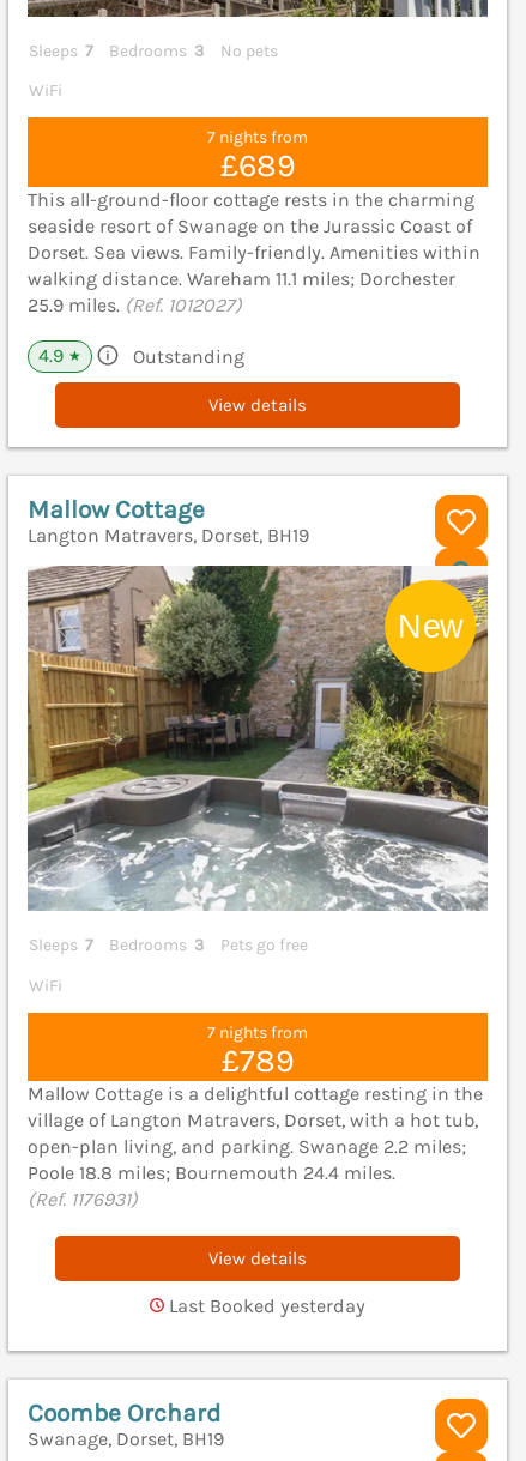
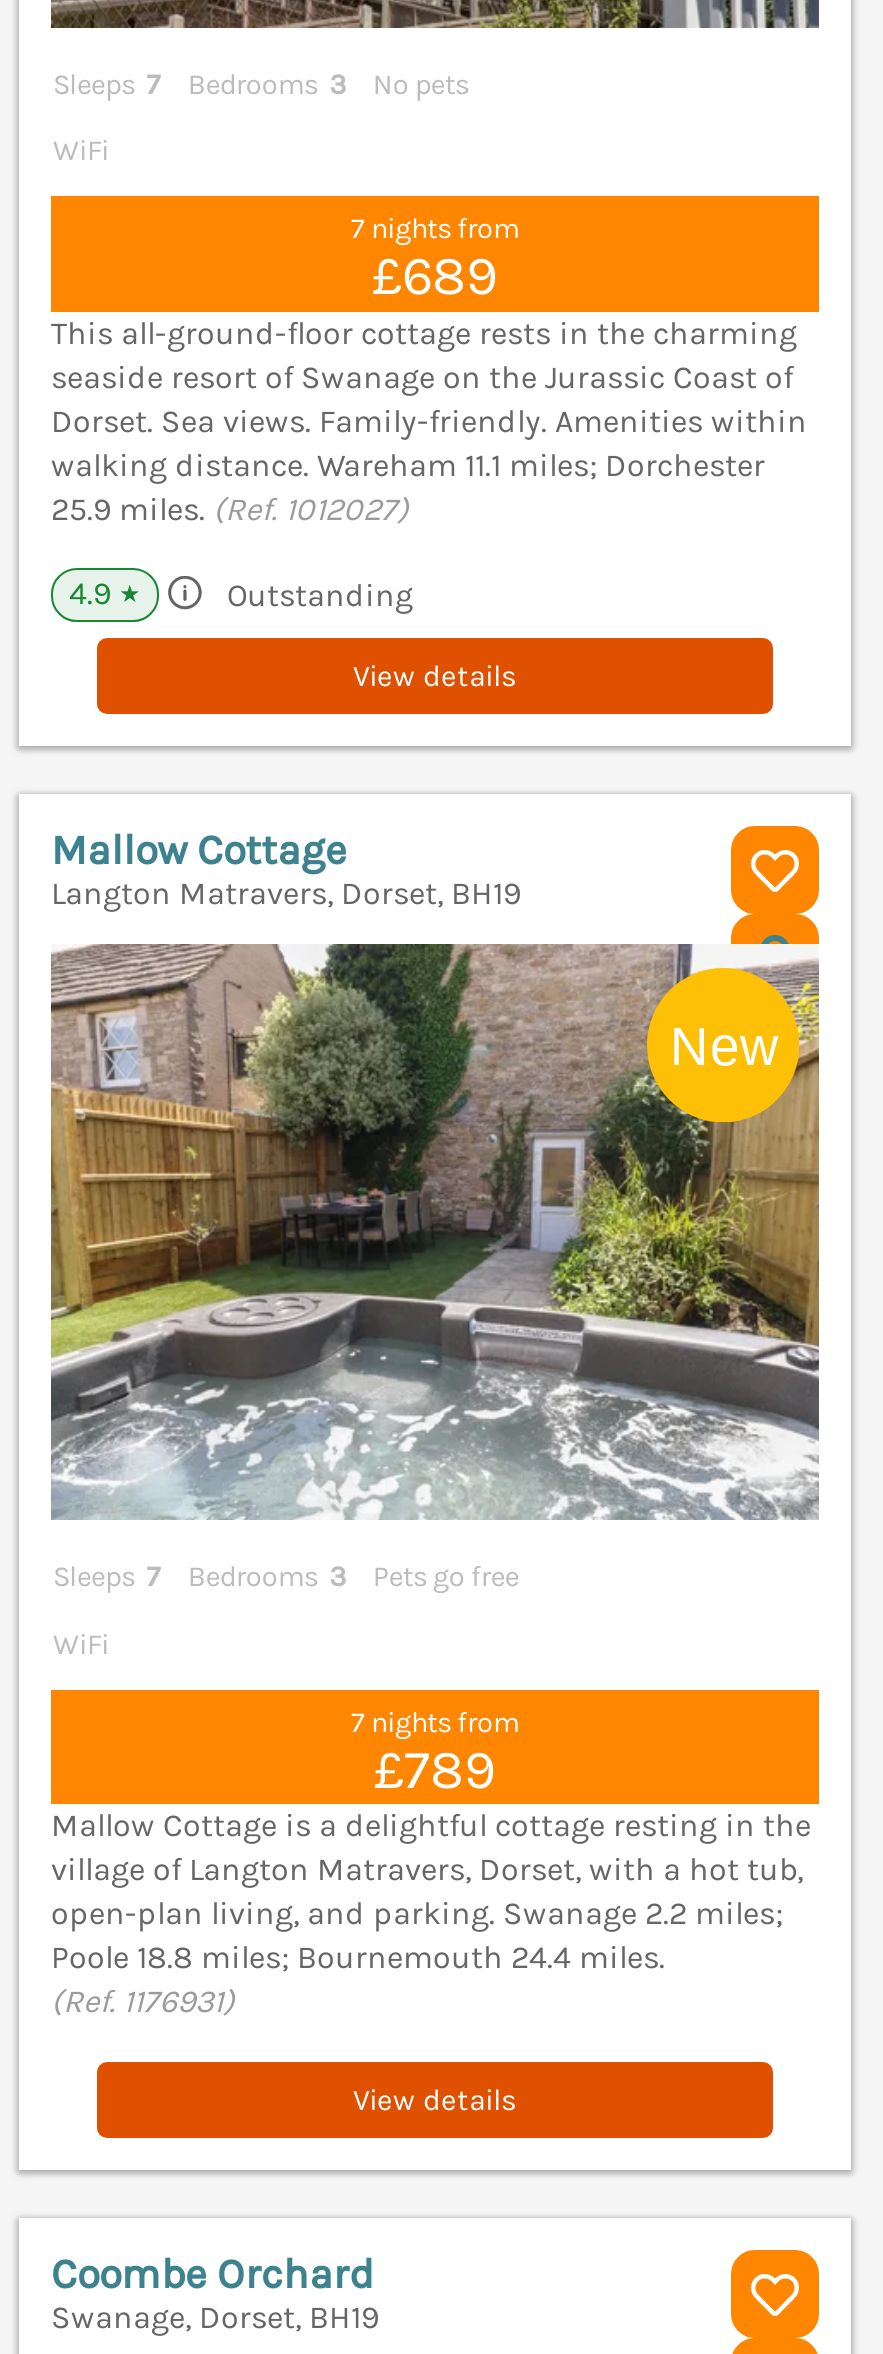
- Last Booked yesterday
